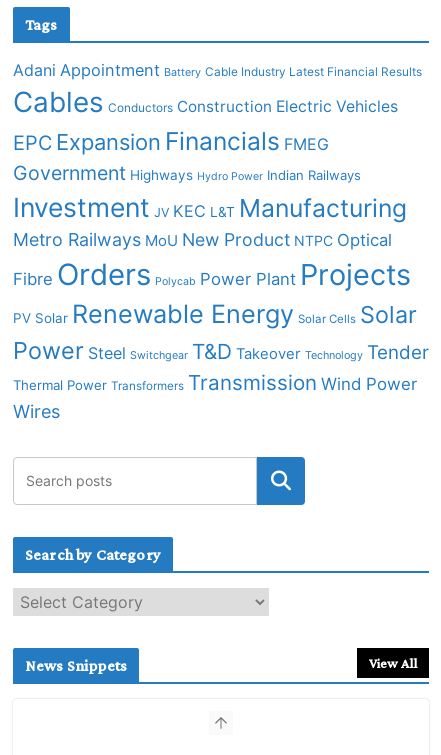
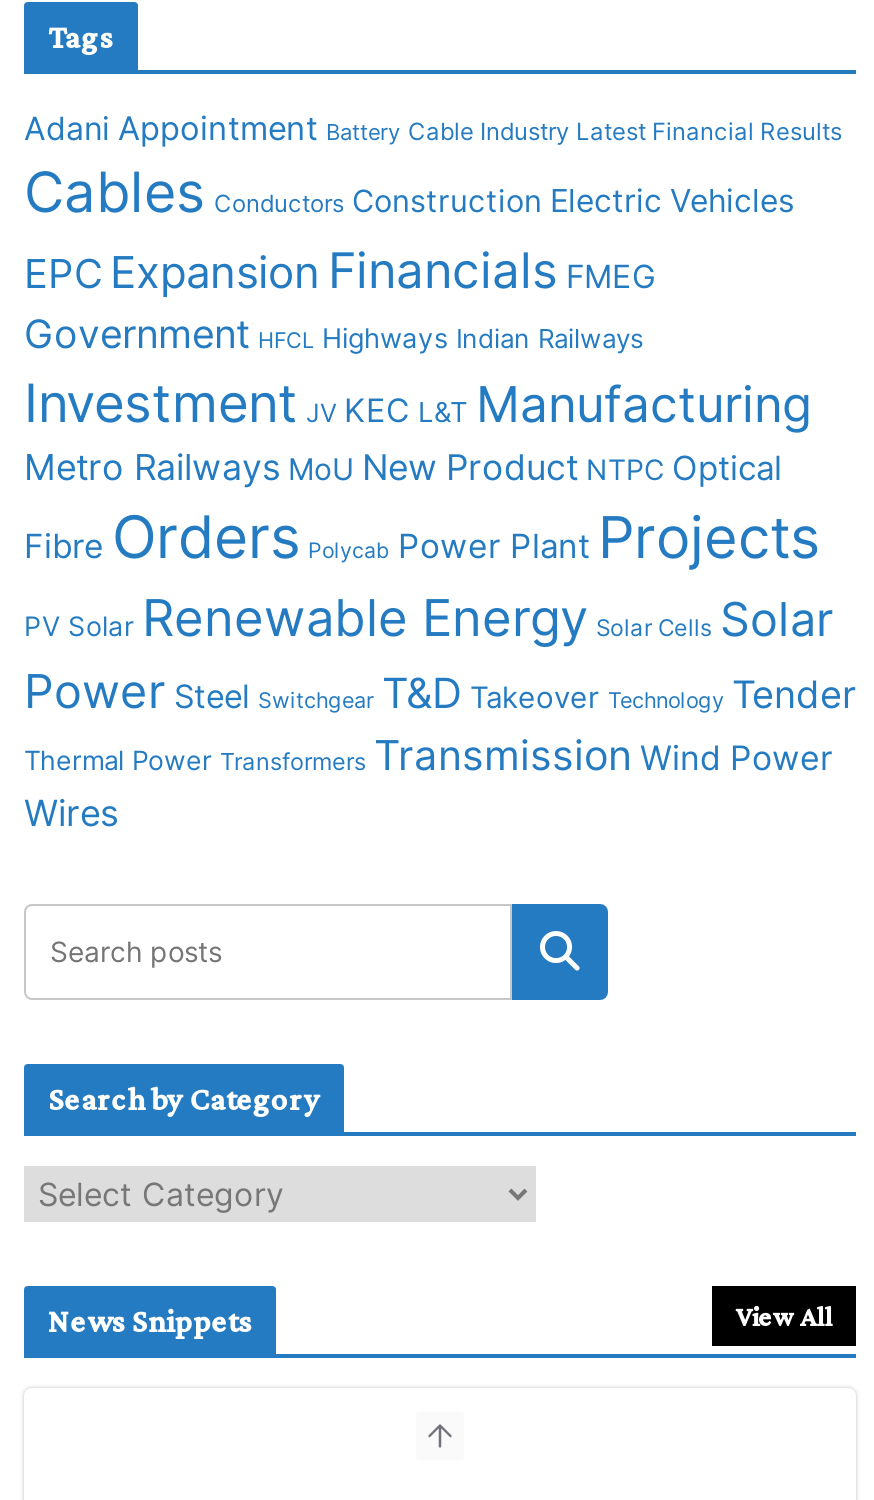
- Government Highways Hydro Power Indian Railways
+ Government HFCL Highways Indian Railways
